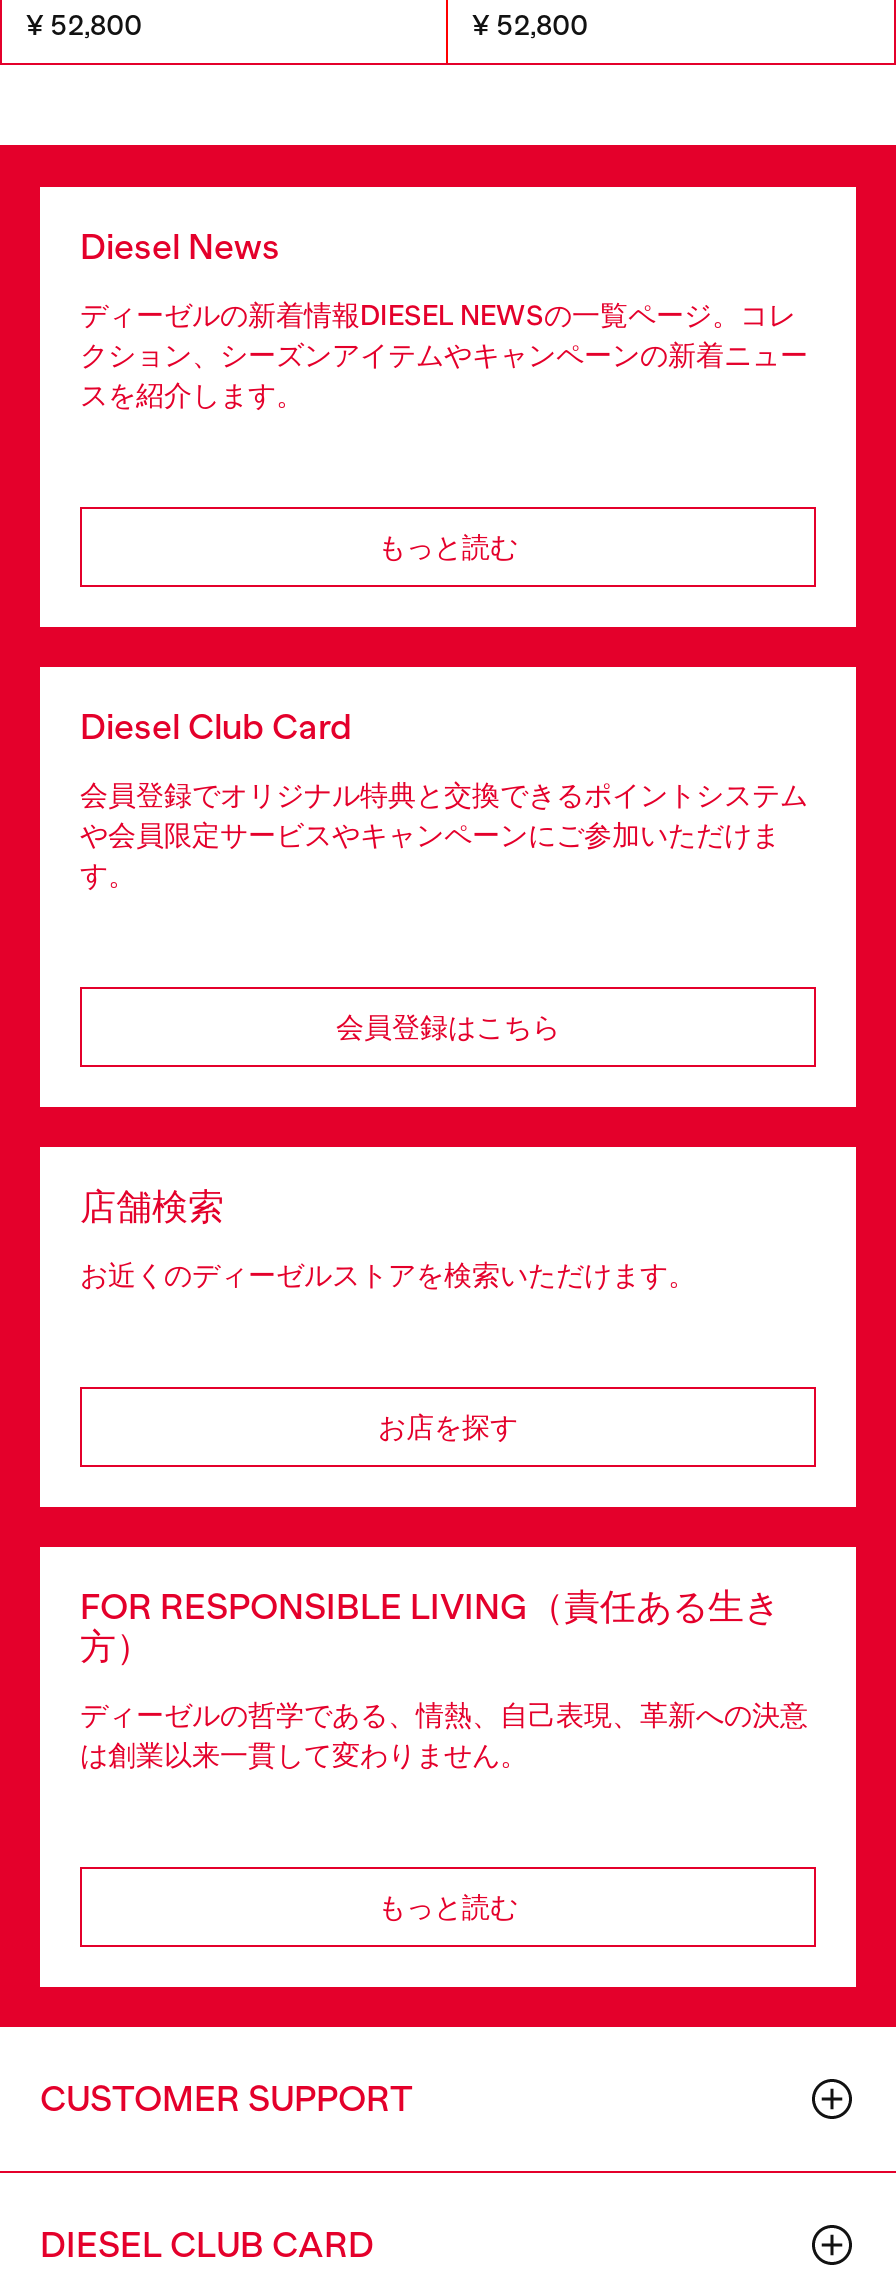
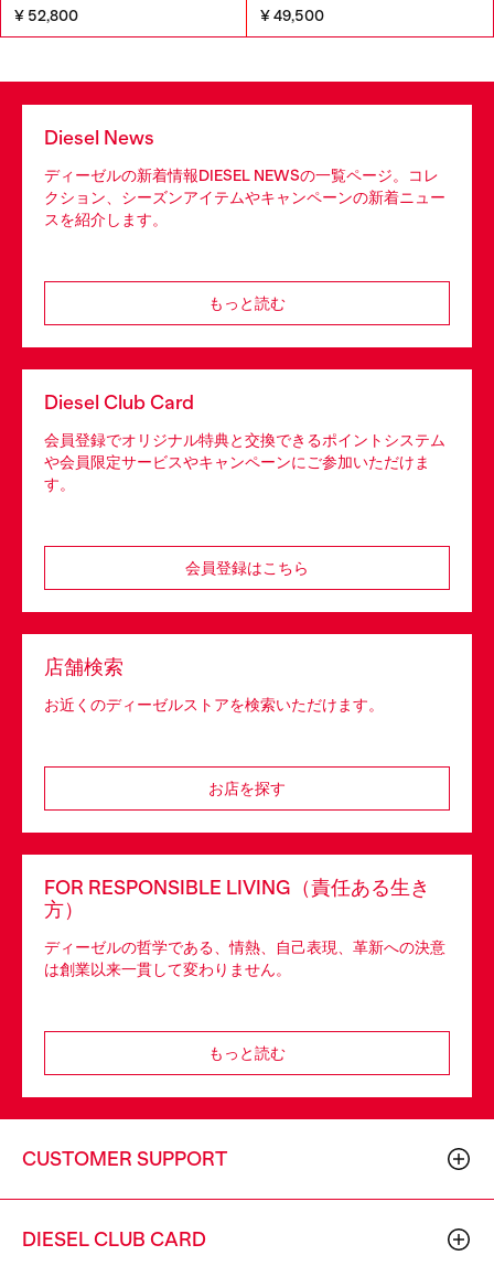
- ¥ 52,800
+ ¥ 49,500
